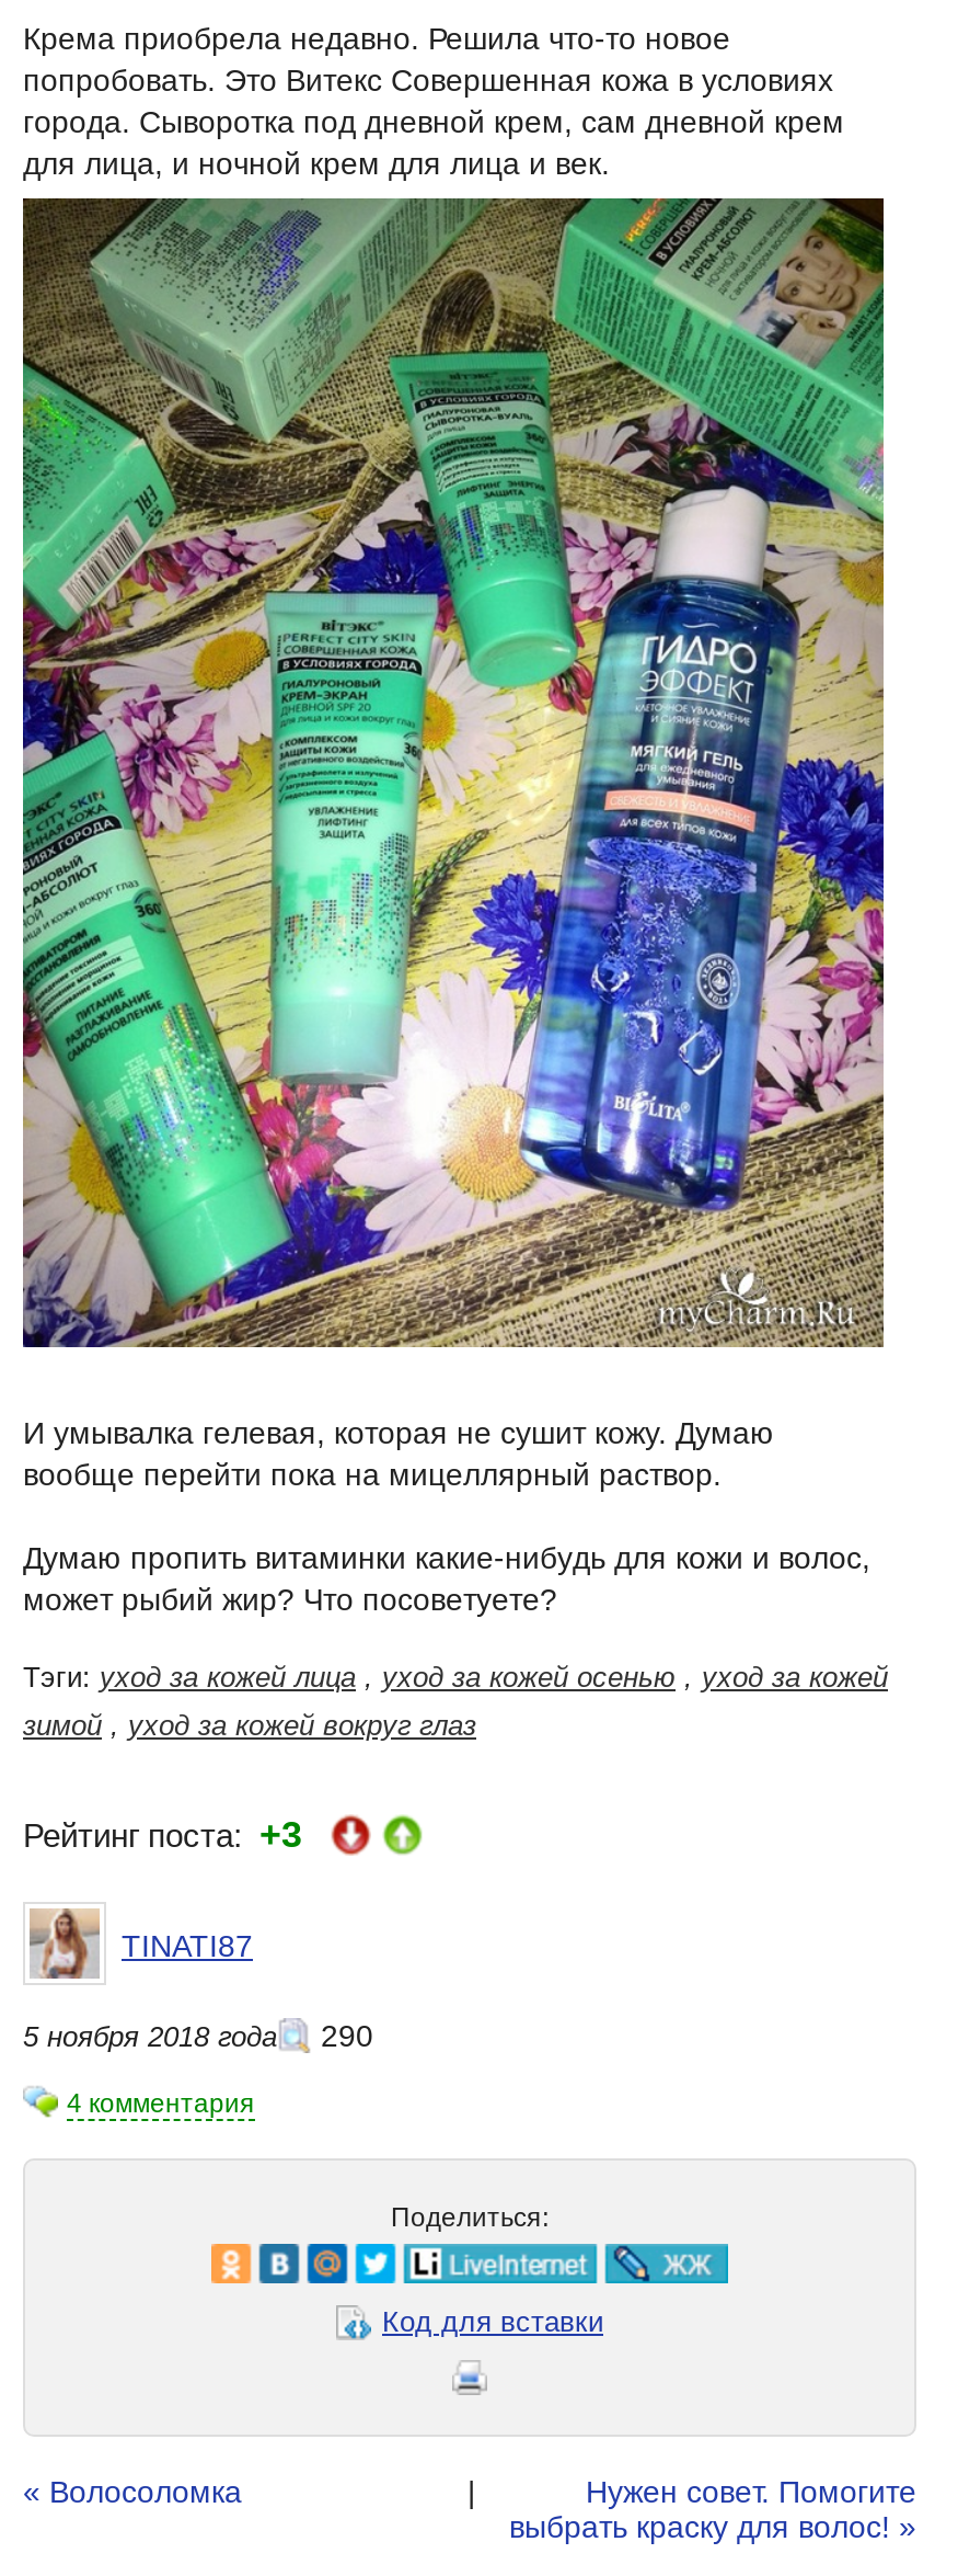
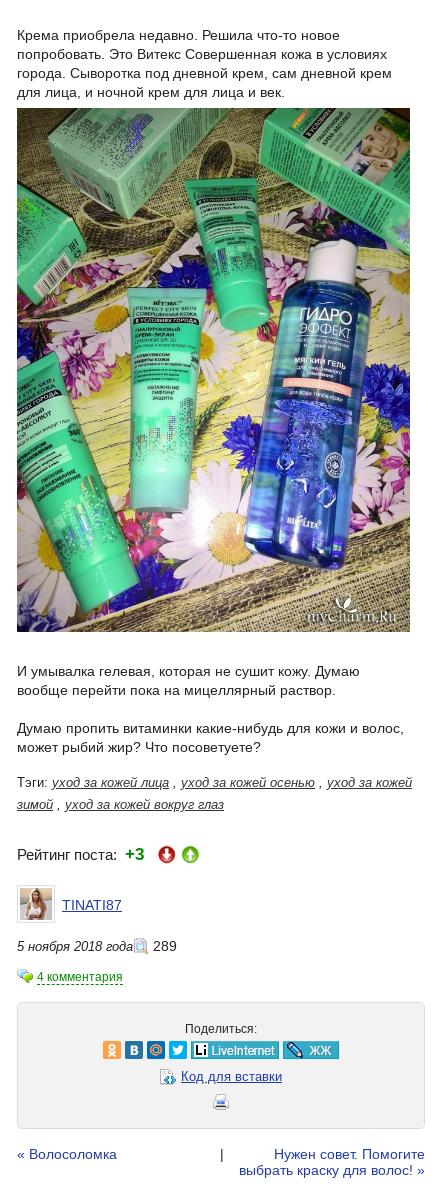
- 5 ноября 2018 года 290
+ 5 ноября 2018 года 289
